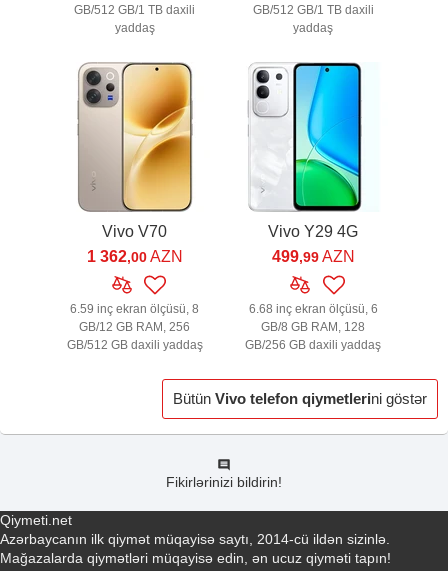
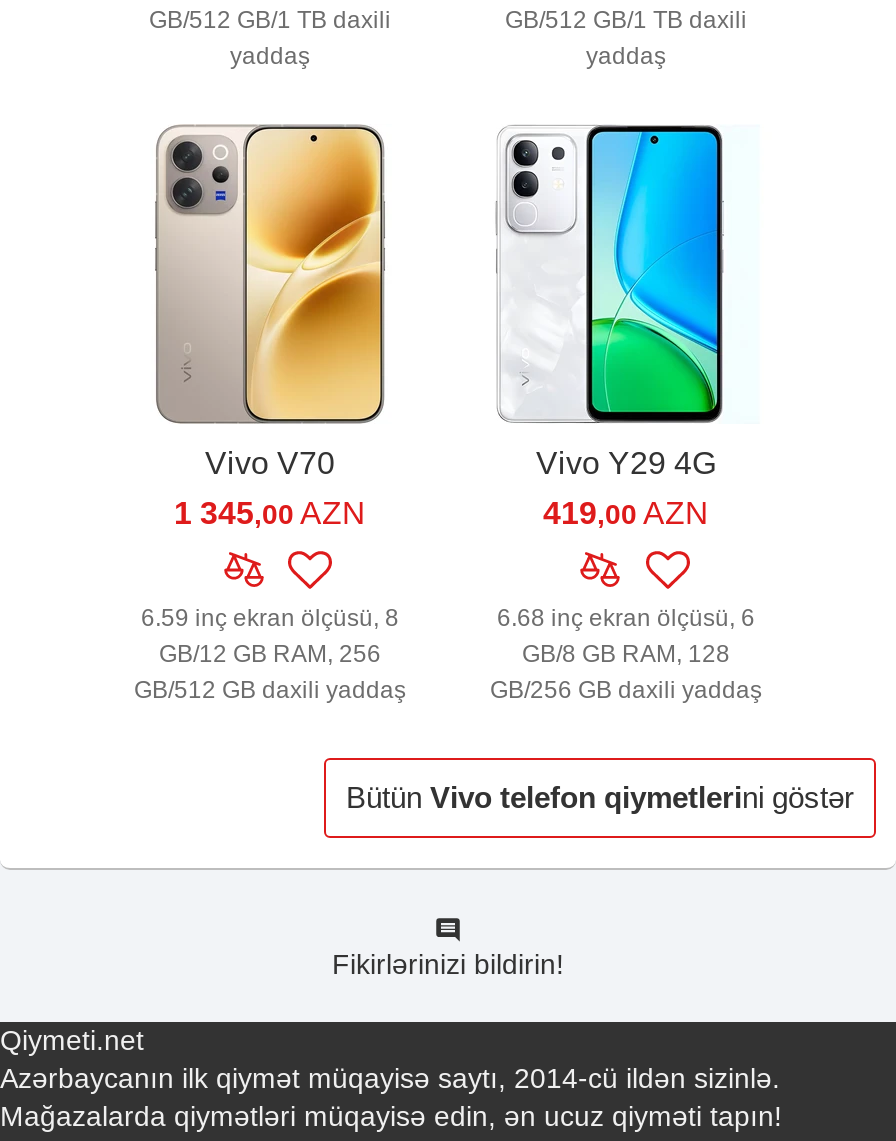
- 1 362,00 AZN
+ 1 345,00 AZN

- 499,99 AZN
+ 419,00 AZN
